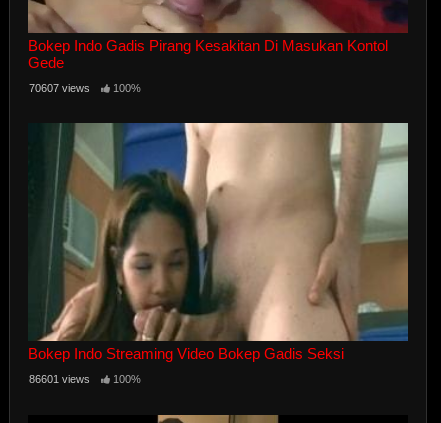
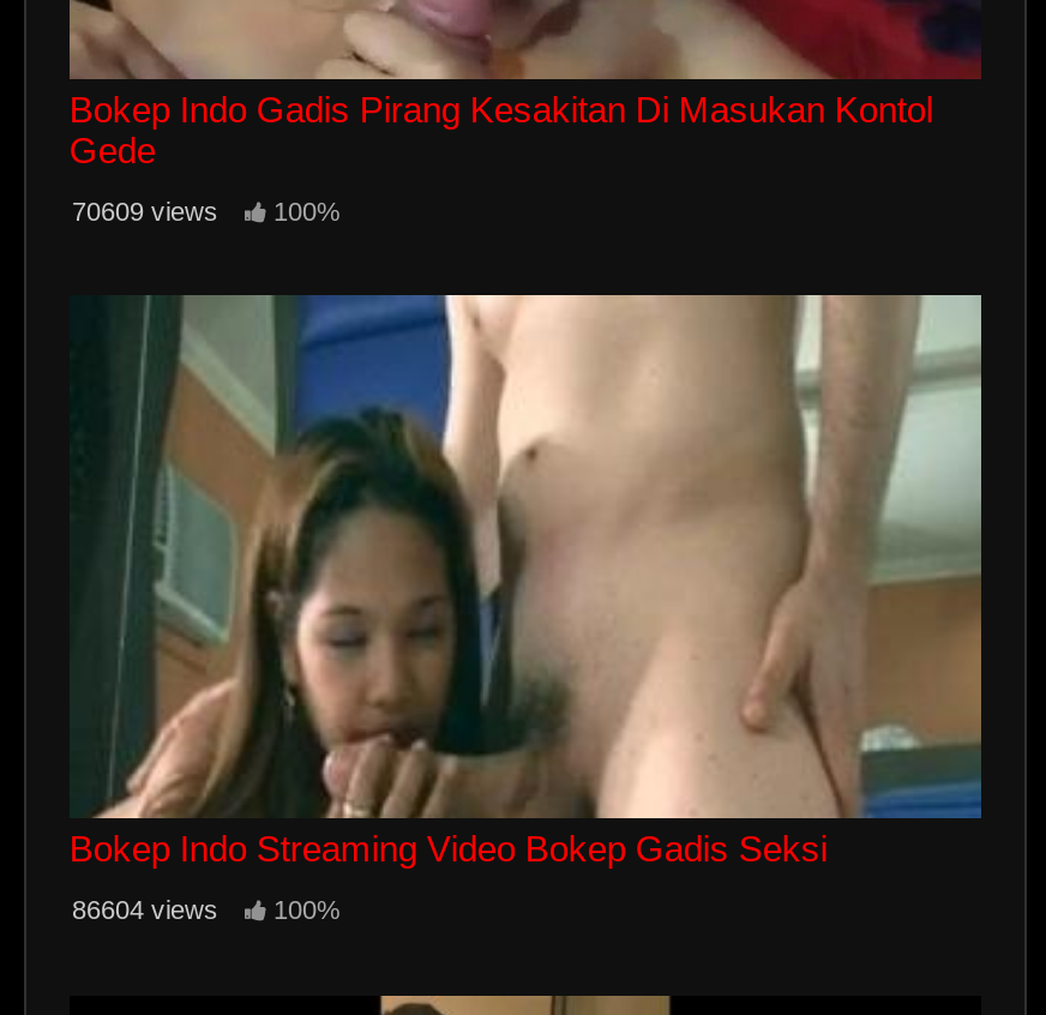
- 70607 views 100%
+ 70609 views 100%

- 86601 views 100%
+ 86604 views 100%
